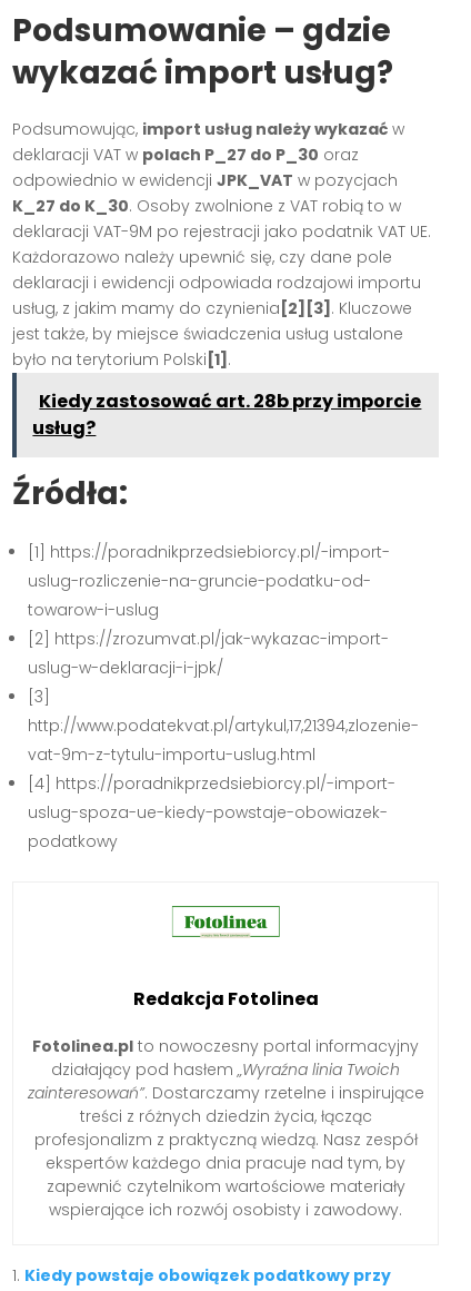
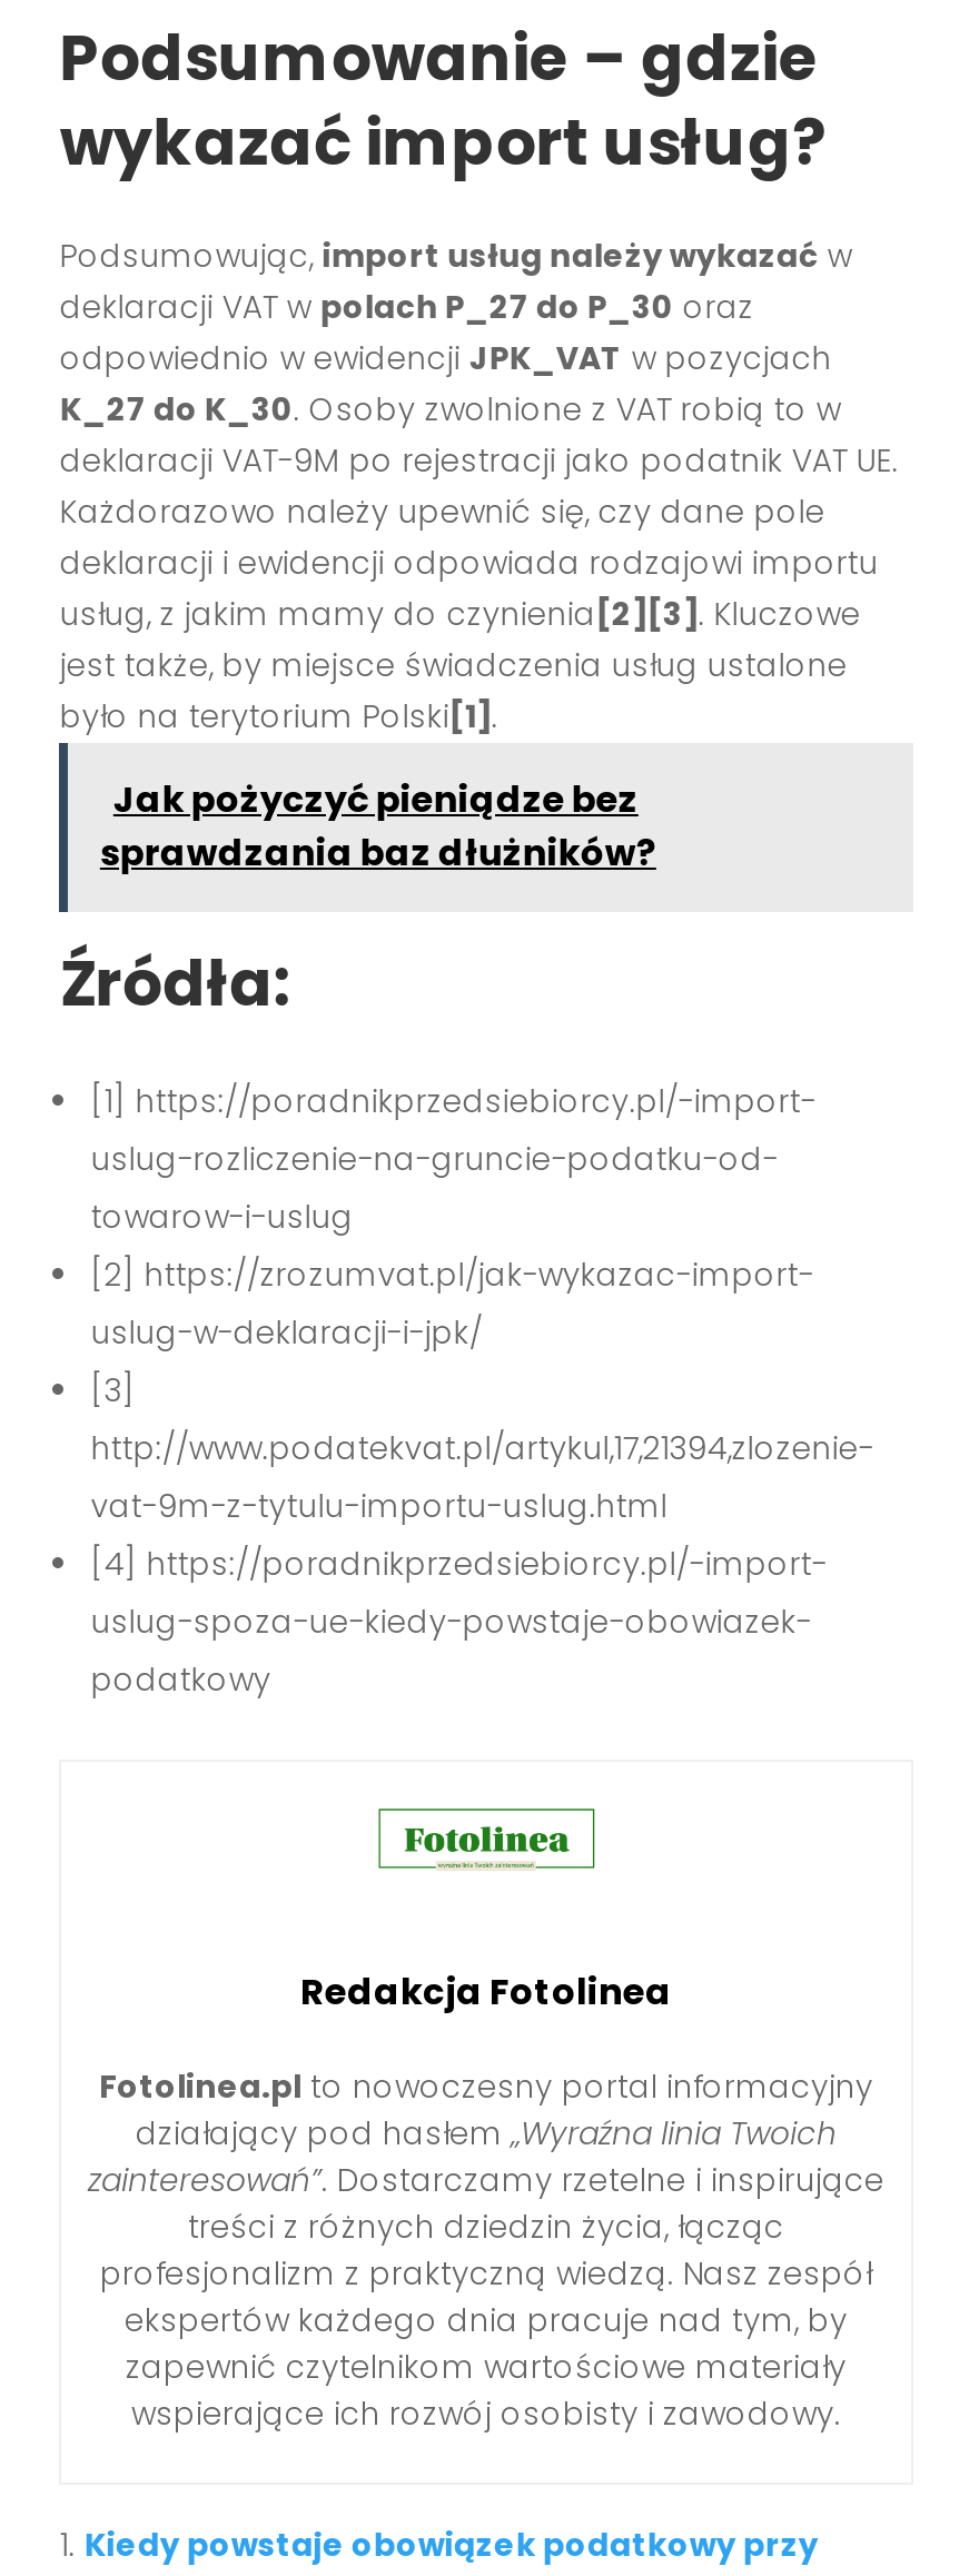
- Kiedy zastosować art. 28b przy imporcie
- usług?
+ Jak pożyczyć pieniądze bez
+ sprawdzania baz dłużników?
